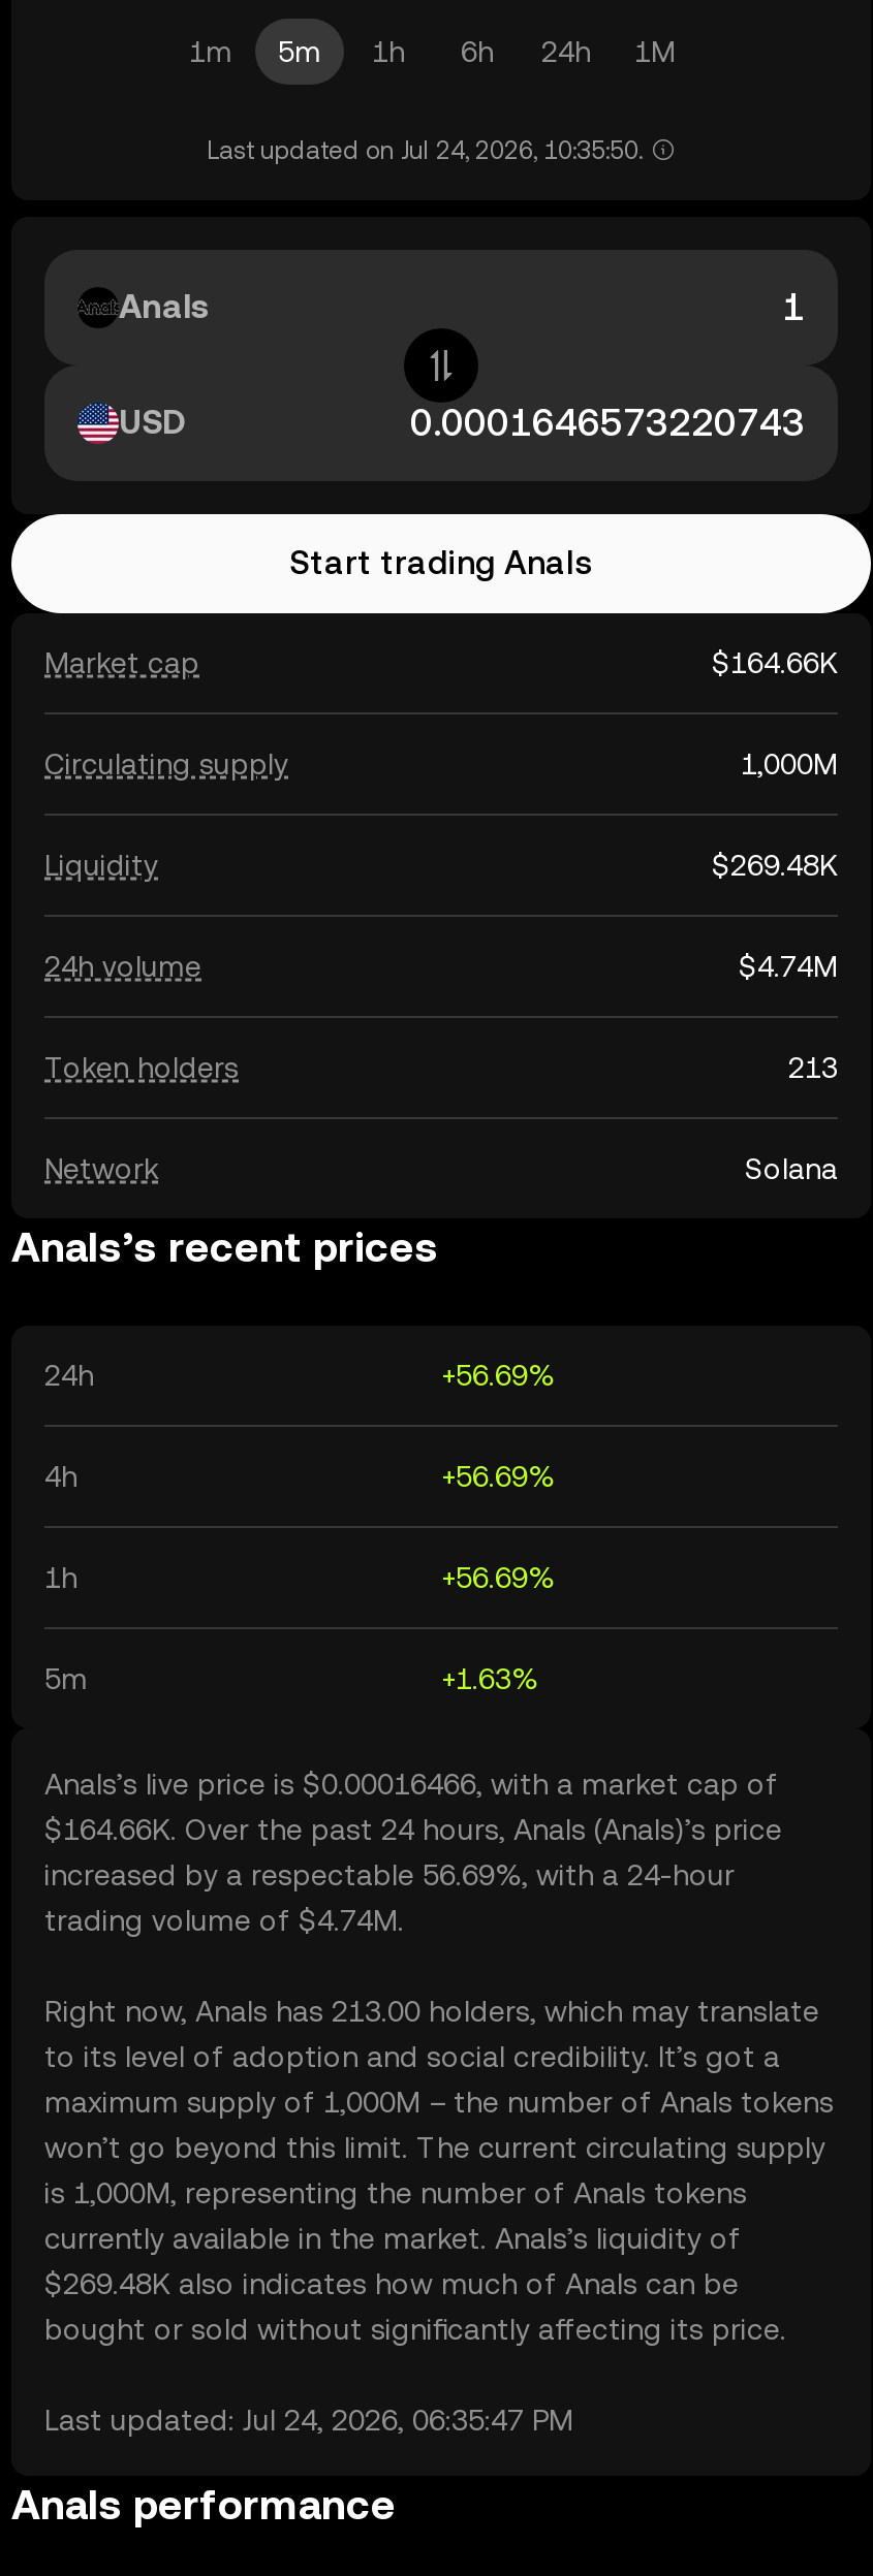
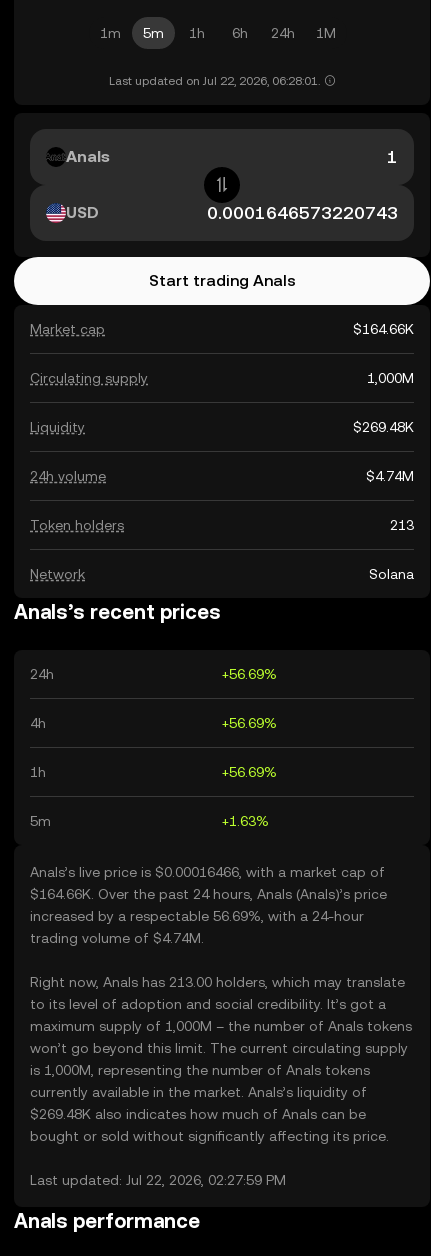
- Last updated on Jul 24, 2026, 10:35:50.
+ Last updated on Jul 22, 2026, 06:28:01.

- Last updated: Jul 24, 2026, 06:35:47 PM
+ Last updated: Jul 22, 2026, 02:27:59 PM
